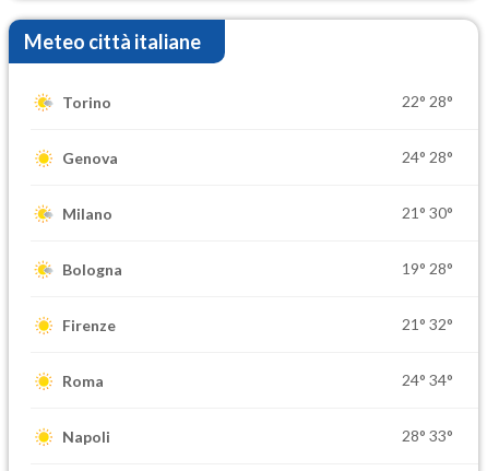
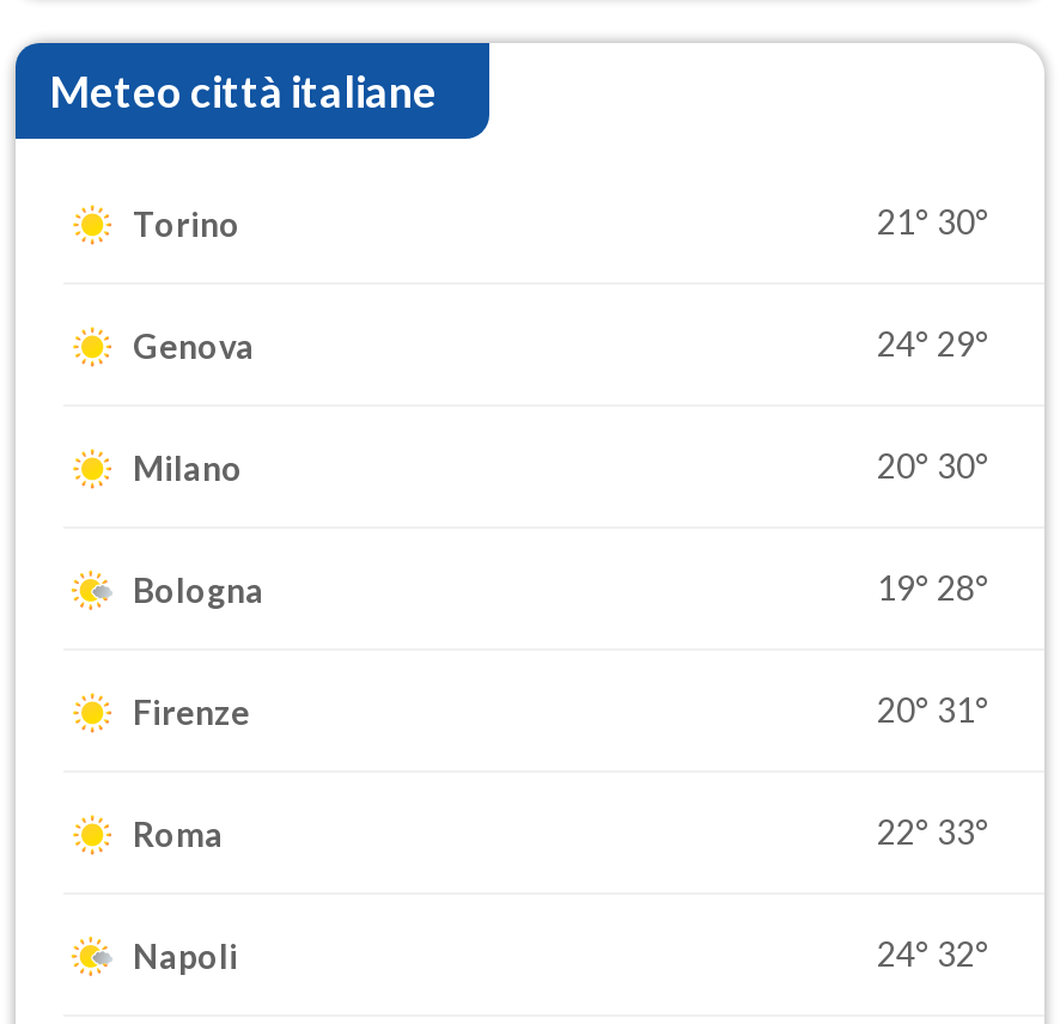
- 22° 28°
+ 21° 30°

- 24° 28°
+ 24° 29°

- 21° 30°
+ 20° 30°

- 21° 32°
+ 20° 31°

- 24° 34°
+ 22° 33°

- 28° 33°
+ 24° 32°
